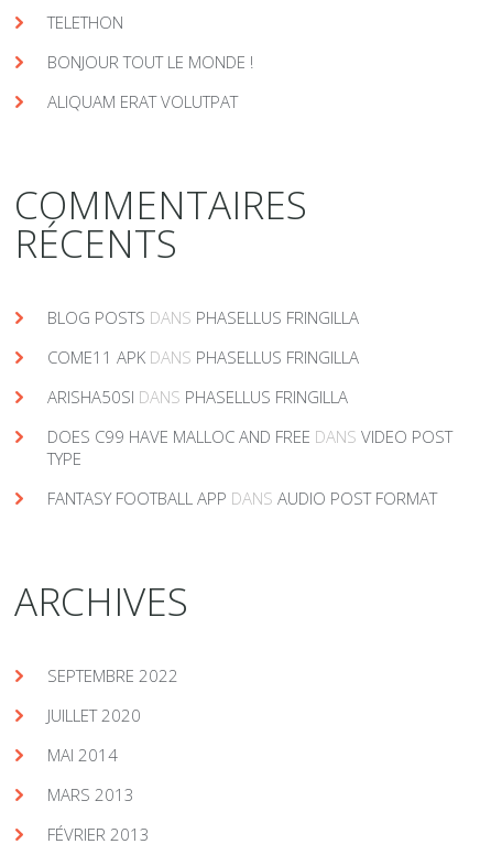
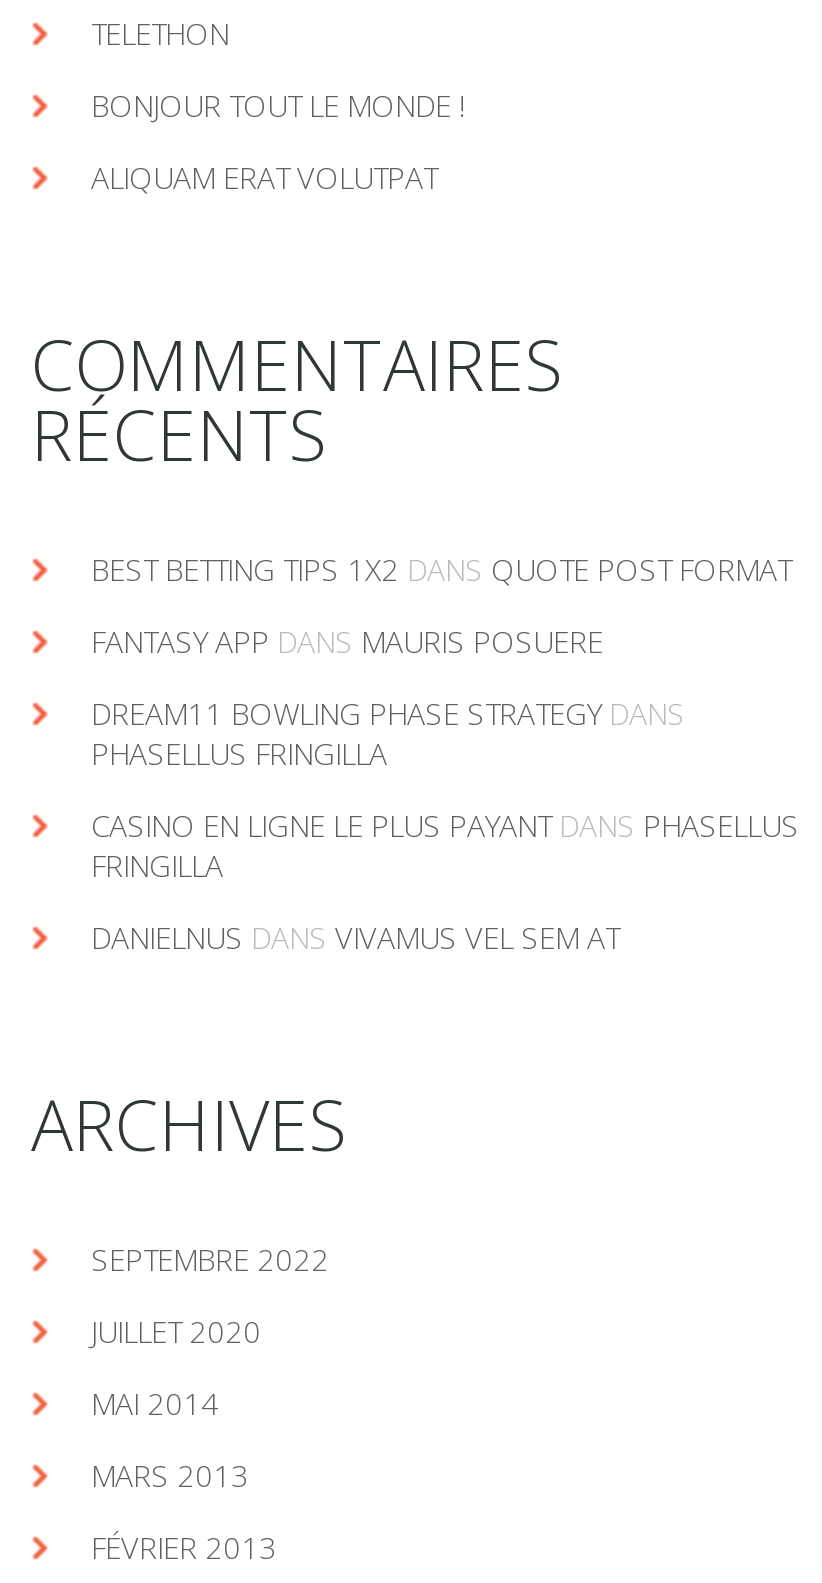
- BLOG POSTS DANS PHASELLUS FRINGILLA
+ BEST BETTING TIPS 1X2 DANS QUOTE POST FORMAT

- COME11 APK DANS PHASELLUS FRINGILLA
+ FANTASY APP DANS MAURIS POSUERE

- ARISHA50SI DANS PHASELLUS FRINGILLA
+ DREAM11 BOWLING PHASE STRATEGY DANS
+ PHASELLUS FRINGILLA

- DOES C99 HAVE MALLOC AND FREE DANS VIDEO POST
- TYPE
+ CASINO EN LIGNE LE PLUS PAYANT DANS PHASELLUS
+ FRINGILLA

- FANTASY FOOTBALL APP DANS AUDIO POST FORMAT
+ DANIELNUS DANS VIVAMUS VEL SEM AT
